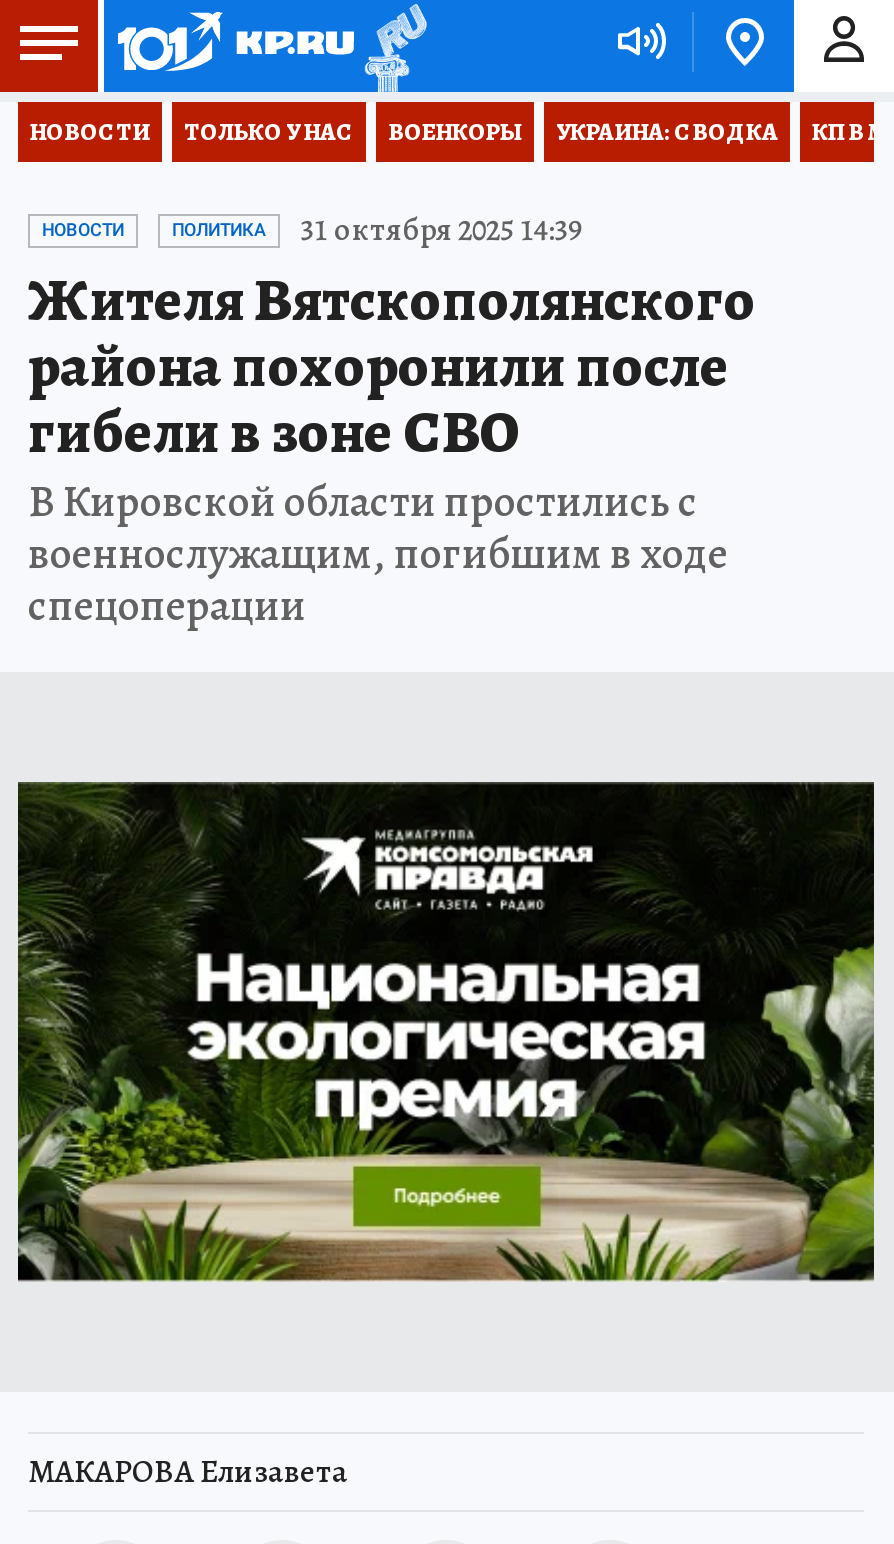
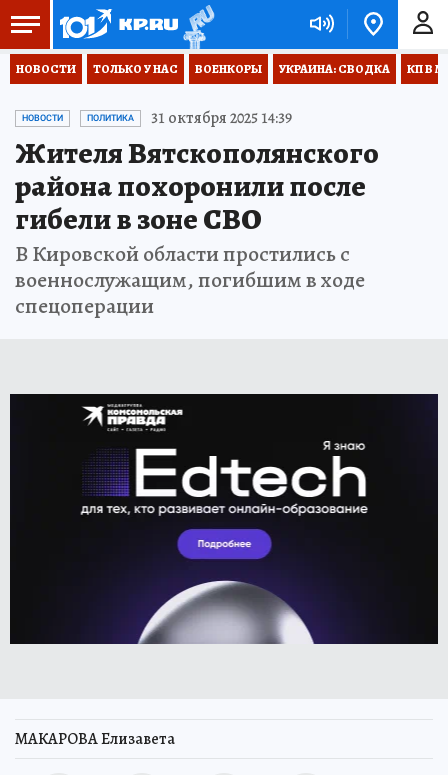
- [image]
+ [image]
